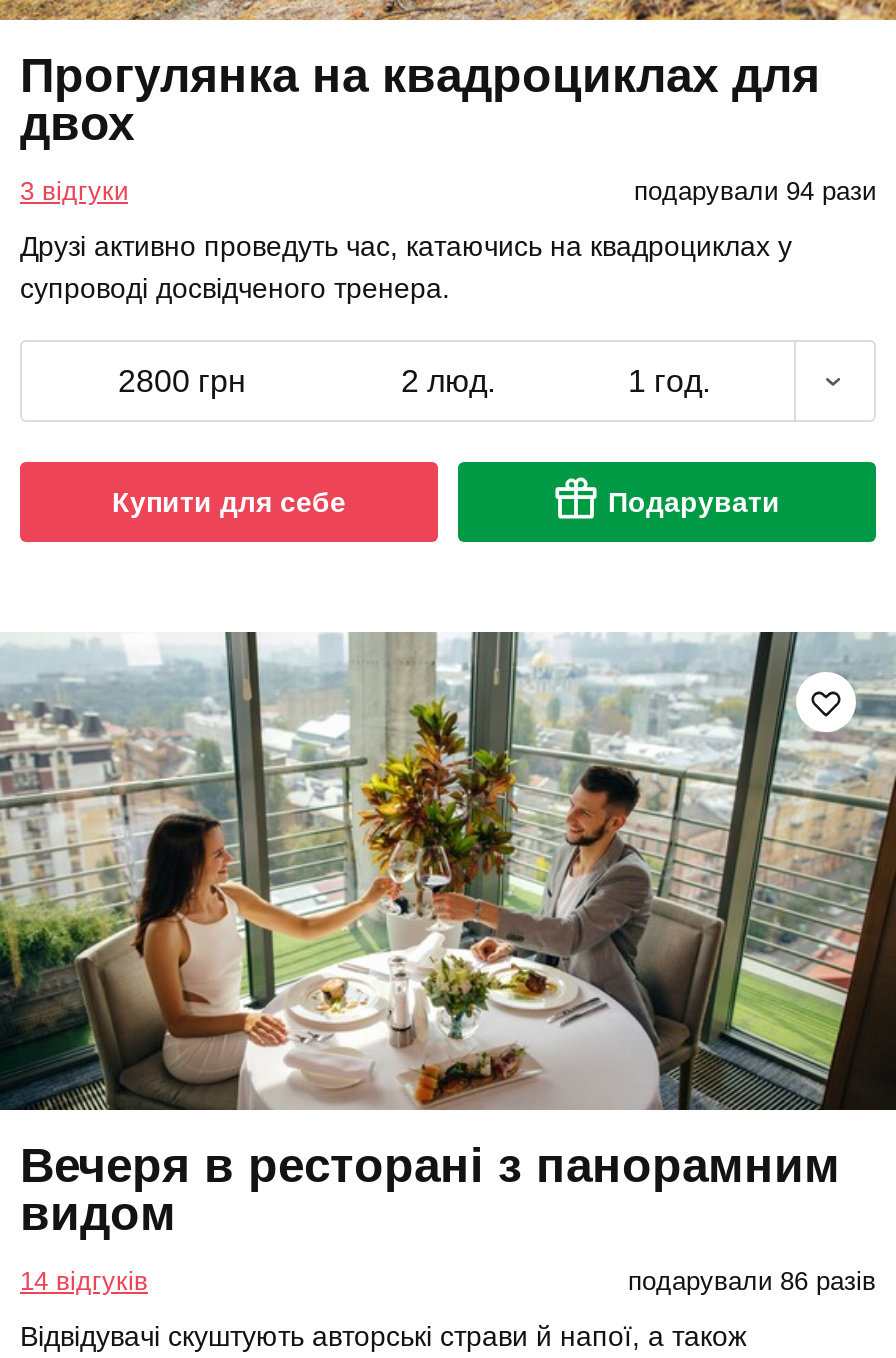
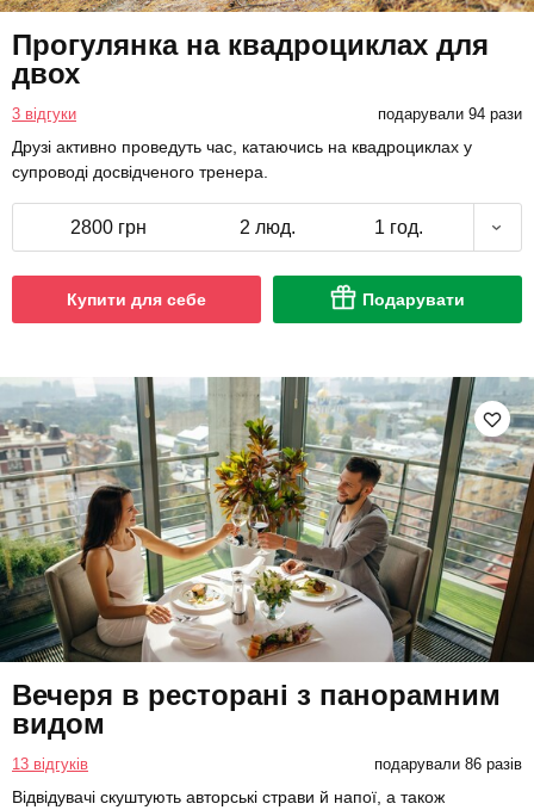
- 14 відгуків
+ 13 відгуків
